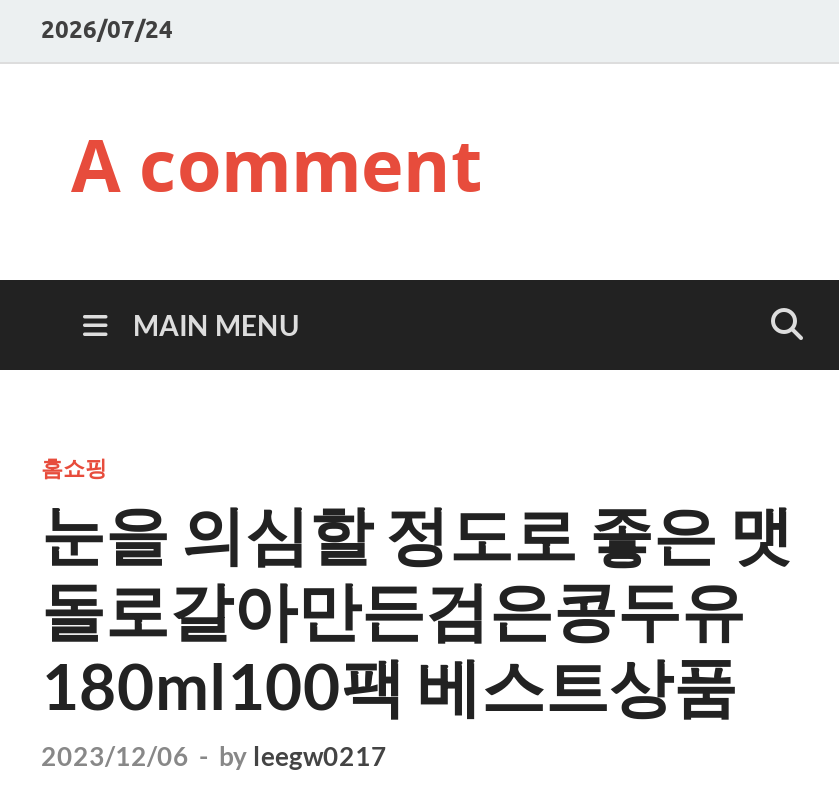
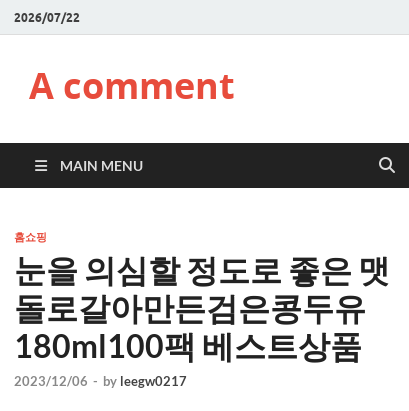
- 2026/07/24
+ 2026/07/22
